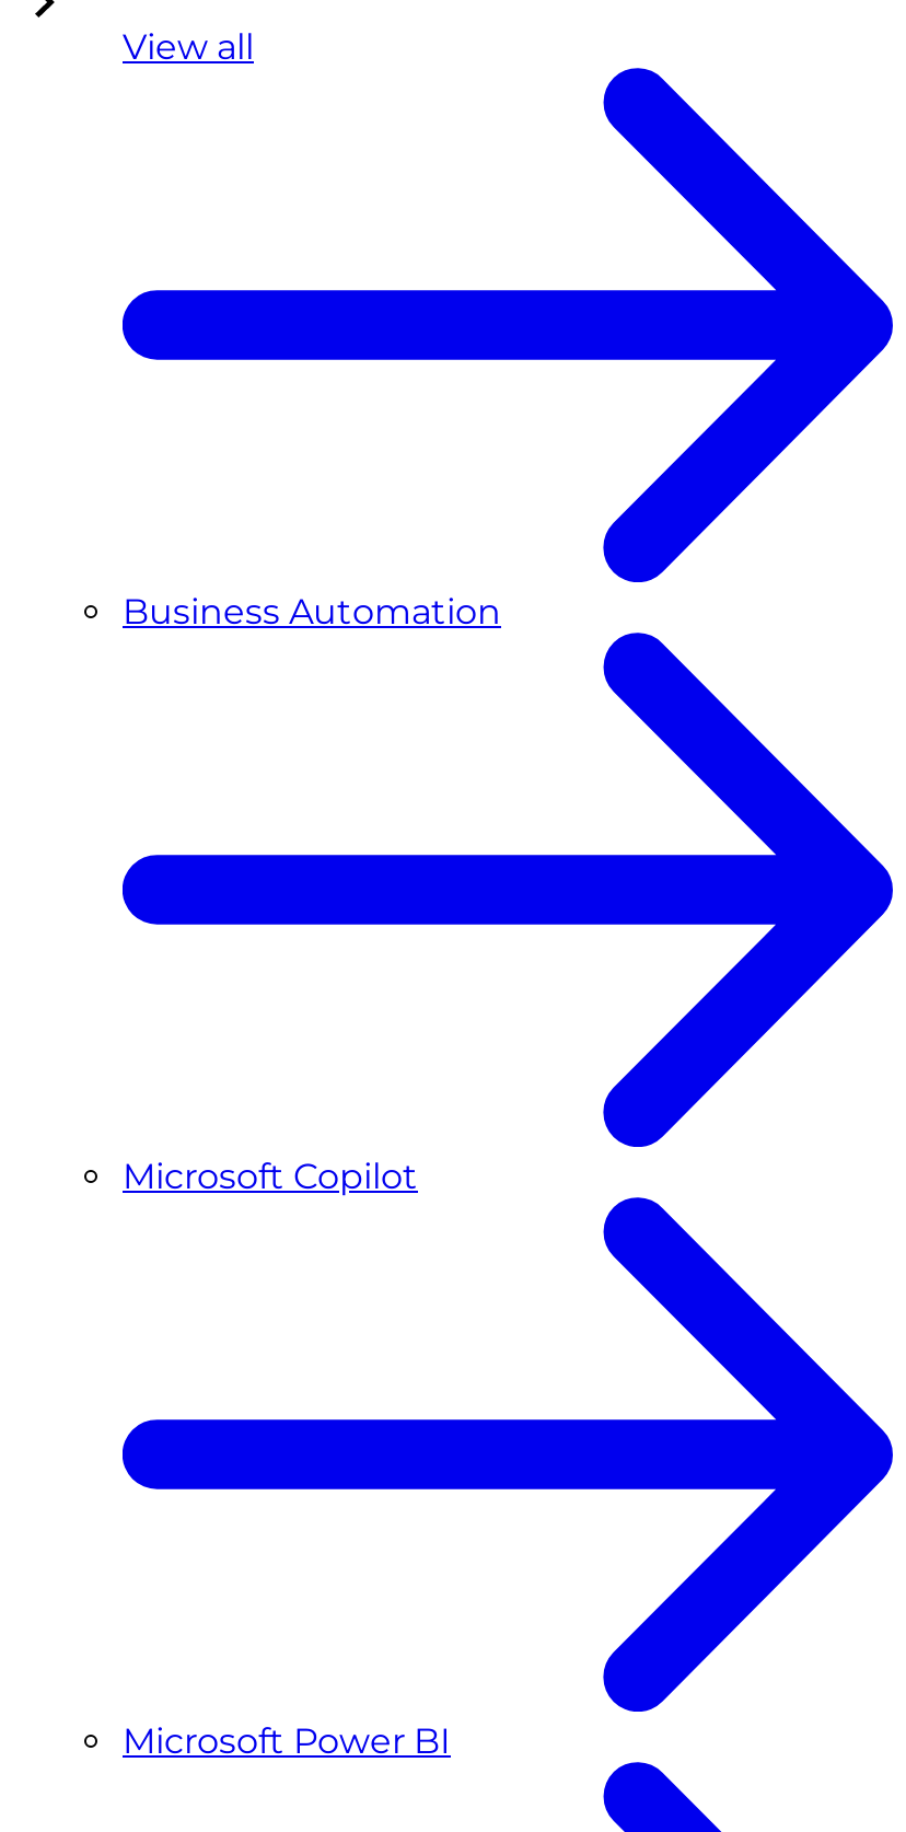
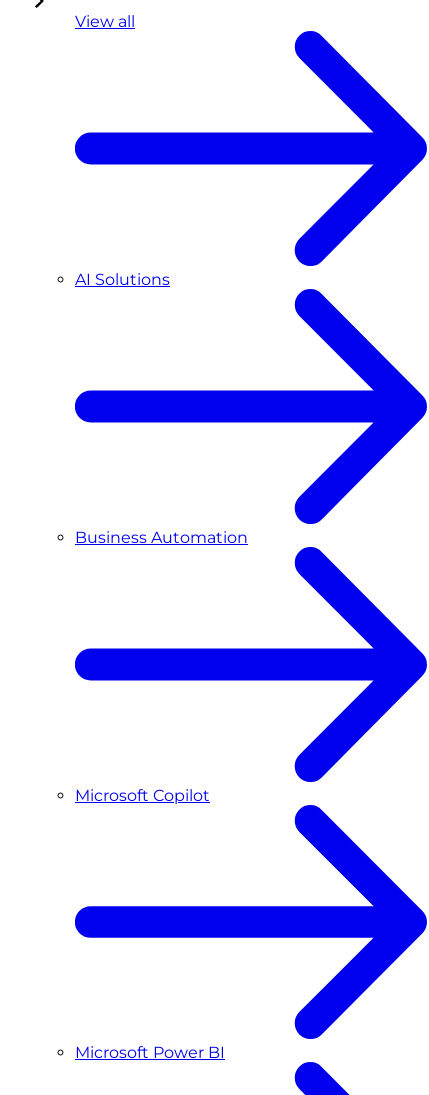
+ AI Solutions
